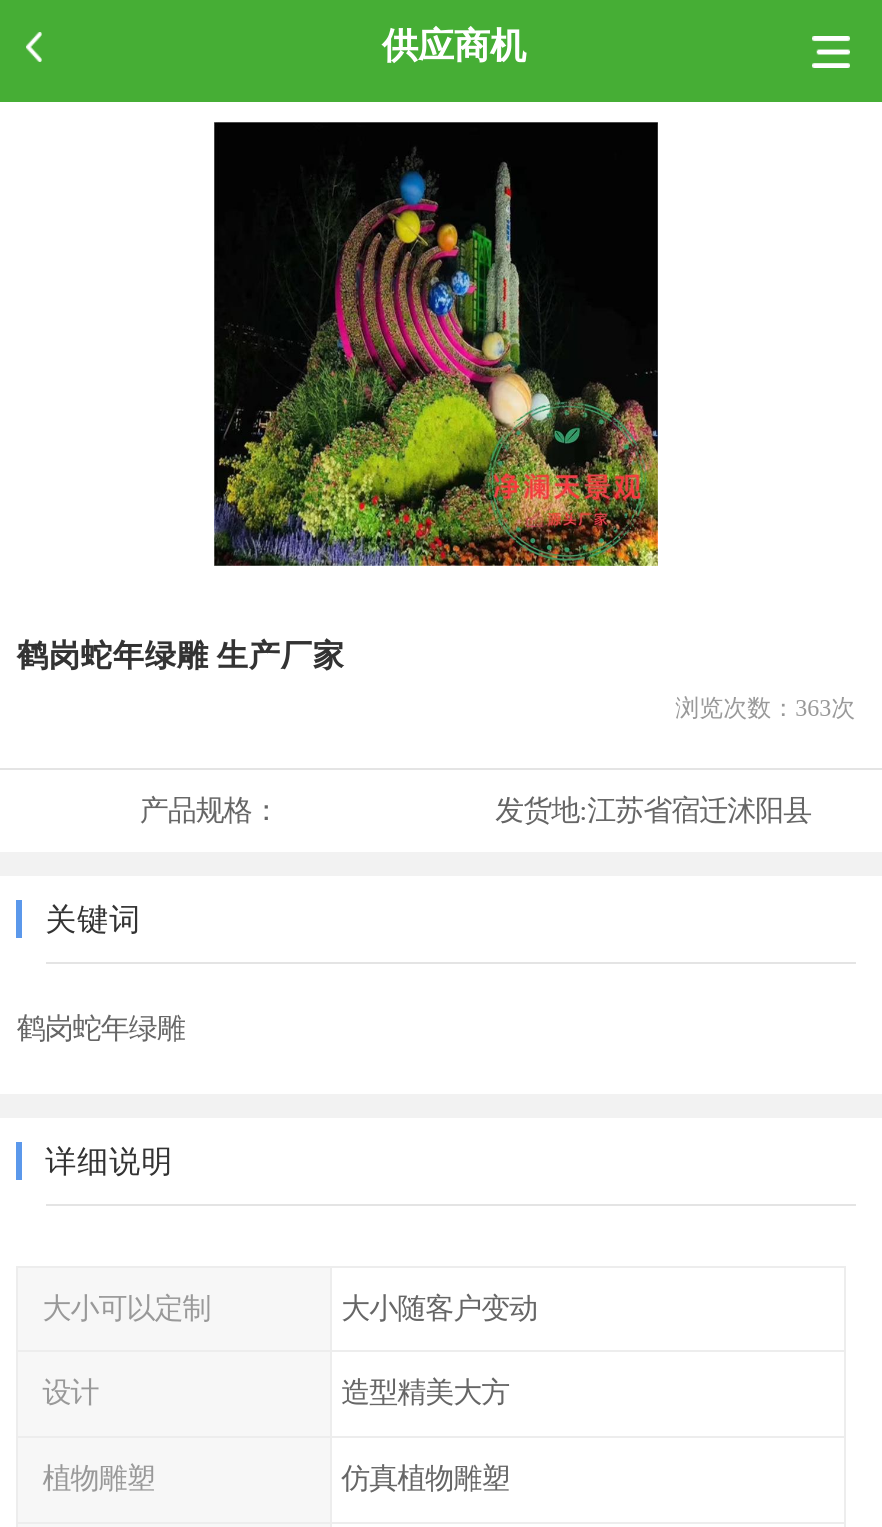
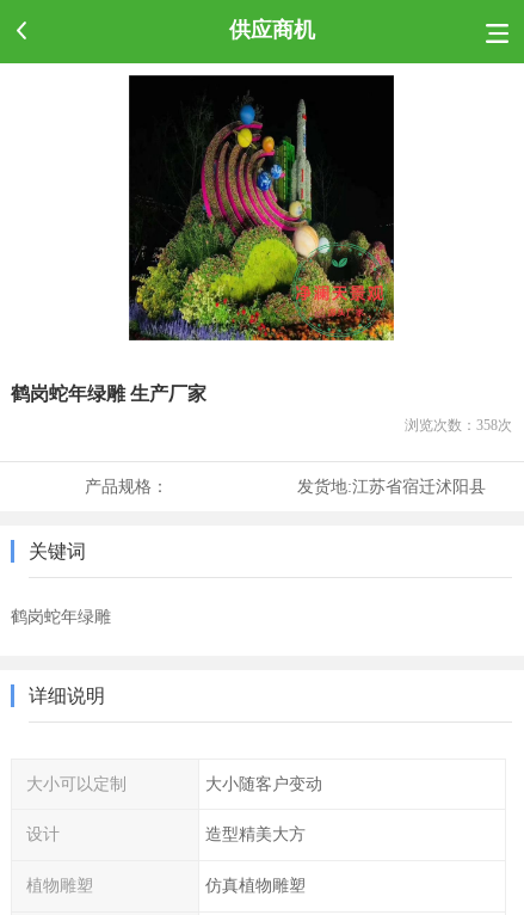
- 浏览次数：363次
+ 浏览次数：358次
